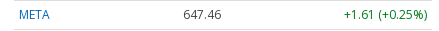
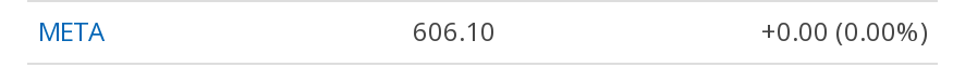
- 647.46
+ 606.10

- +1.61 (+0.25%)
+ +0.00 (0.00%)
